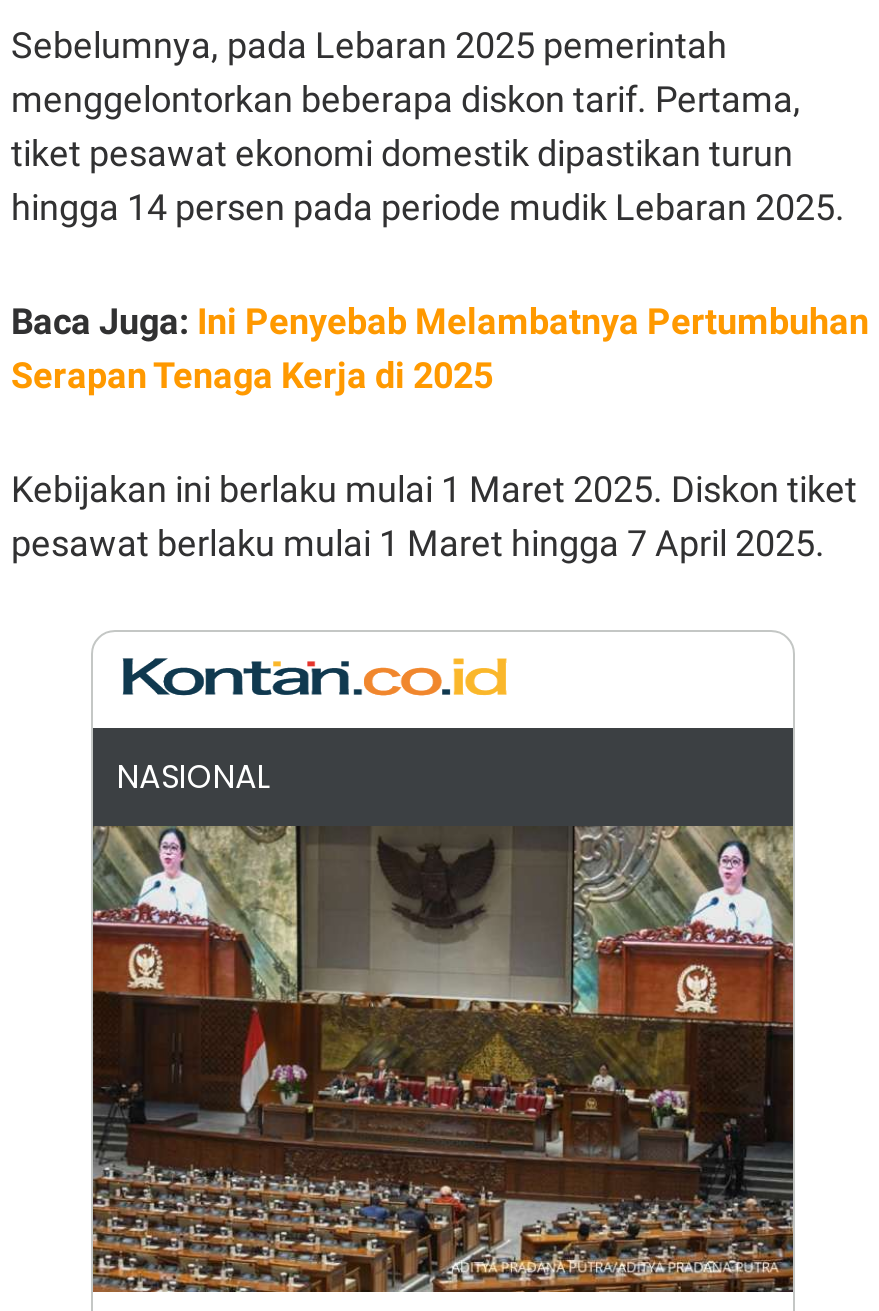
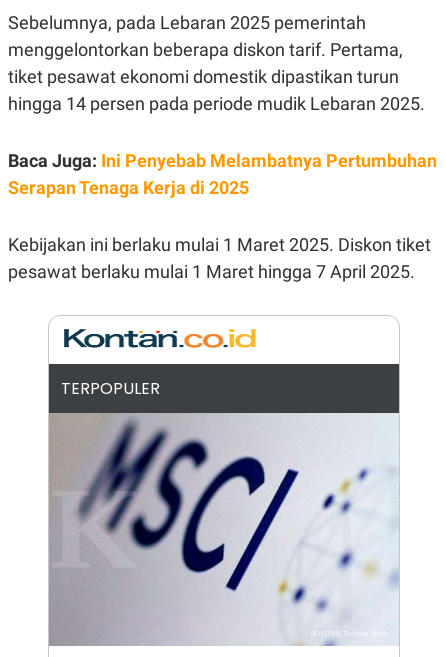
- NASIONAL
+ TERPOPULER

- [image]
+ [image]
